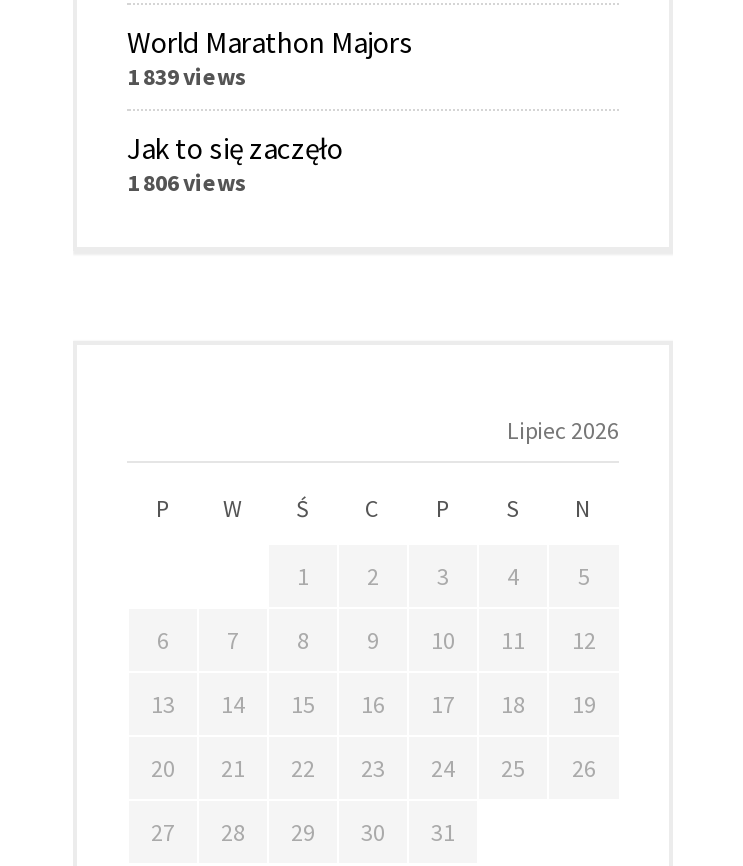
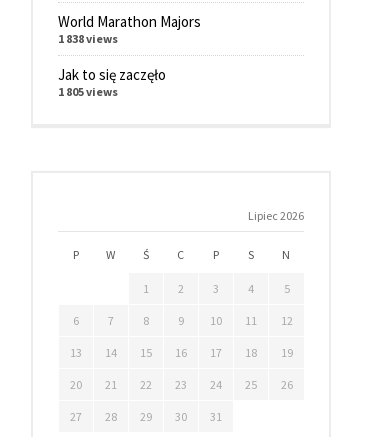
- 1 839 views
+ 1 838 views

- 1 806 views
+ 1 805 views
